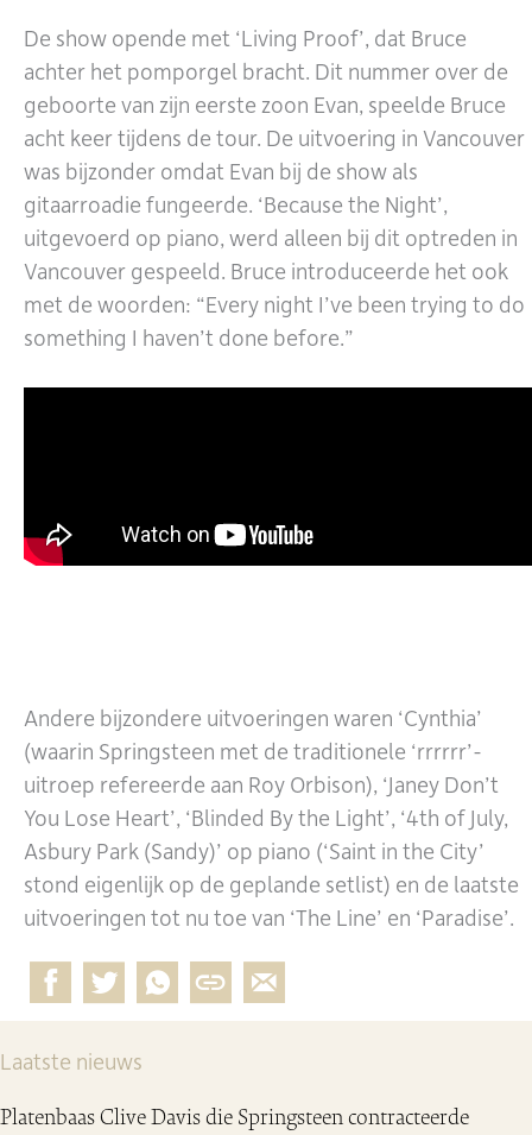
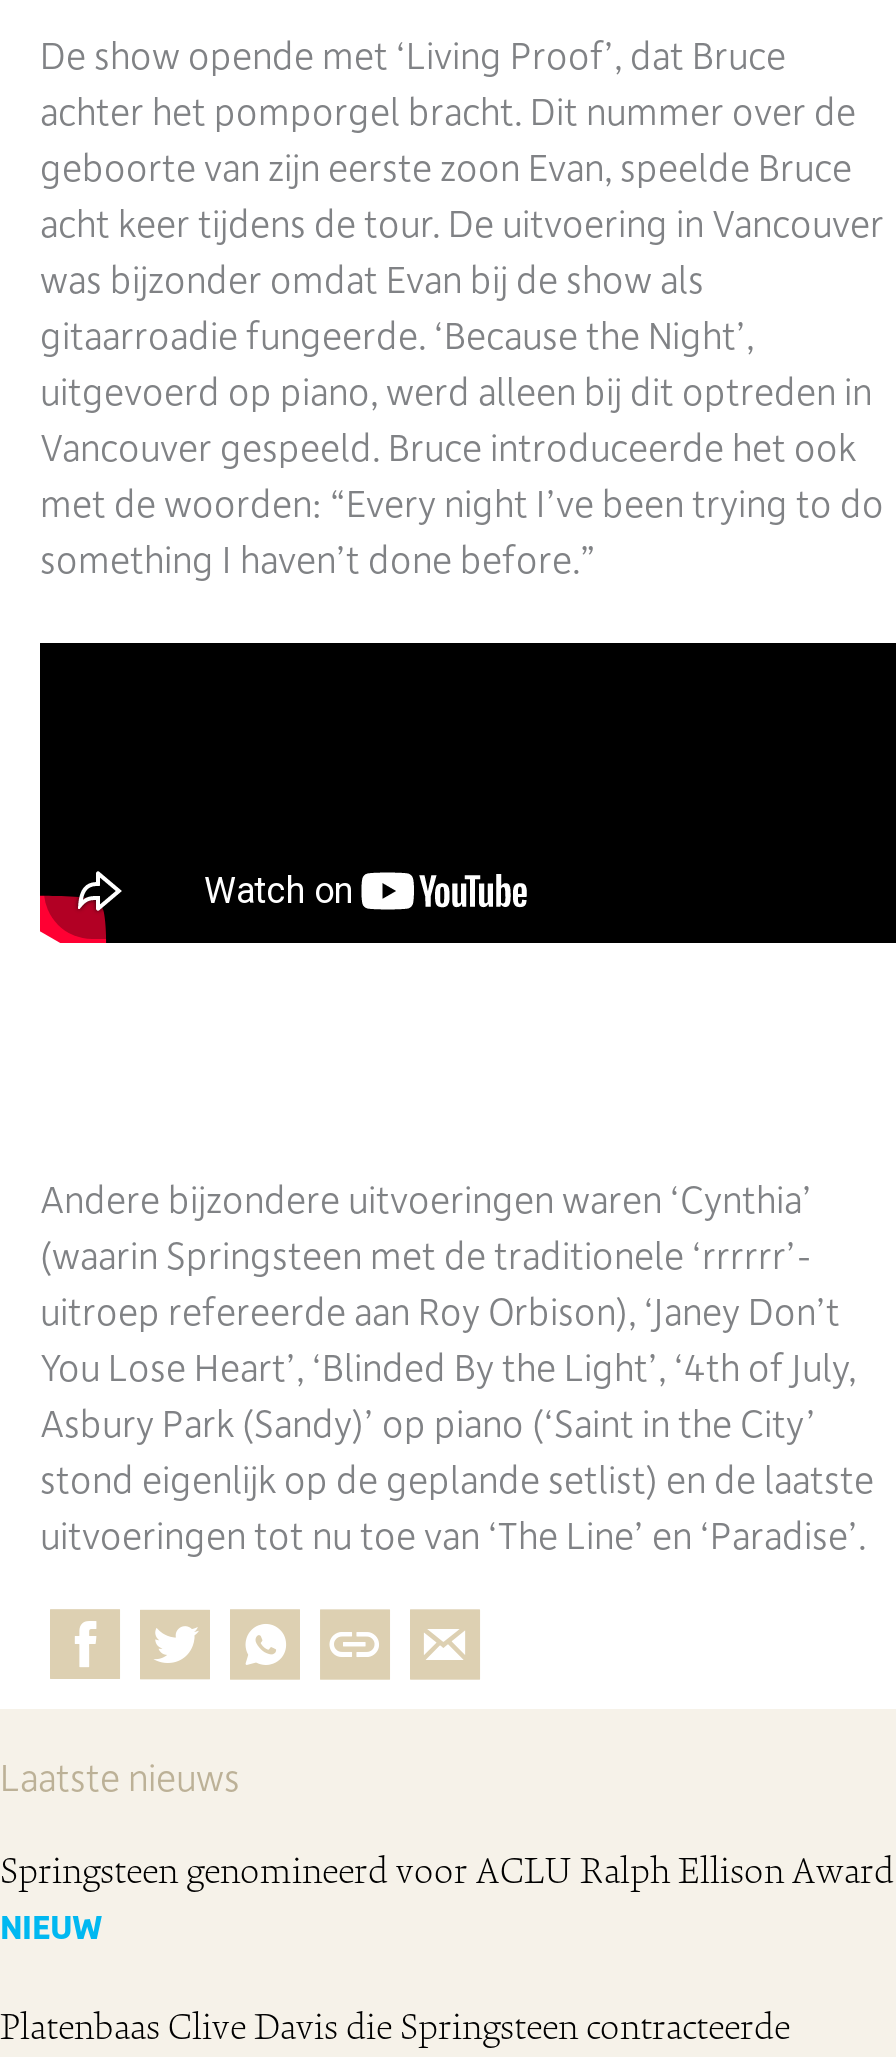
+ Springsteen genomineerd voor ACLU Ralph Ellison Award
+ NIEUW
